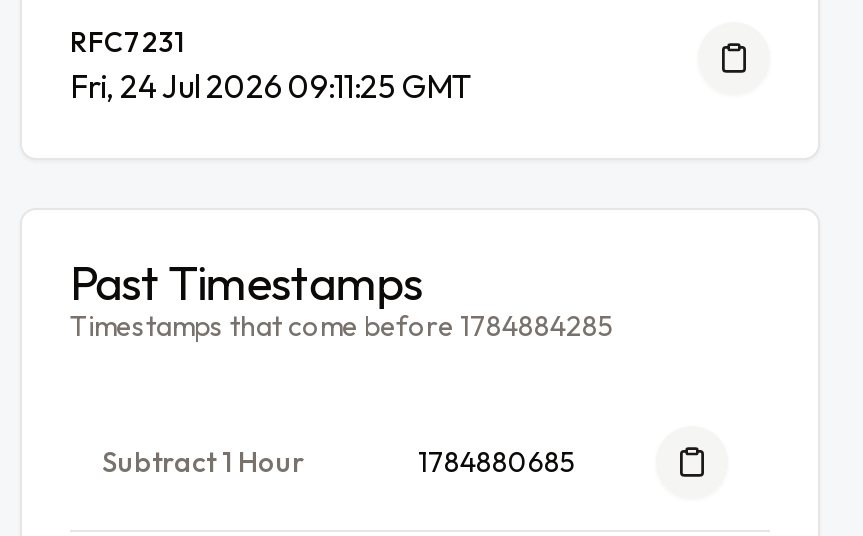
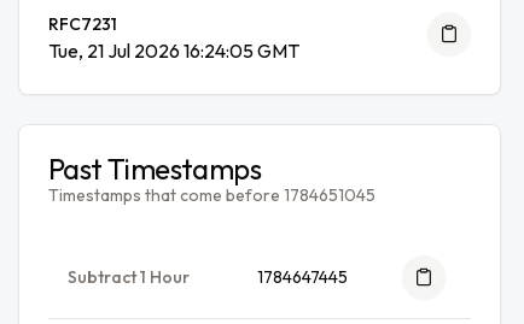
- Fri, 24 Jul 2026 09:11:25 GMT
+ Tue, 21 Jul 2026 16:24:05 GMT

- Timestamps that come before 1784884285
+ Timestamps that come before 1784651045

- 1784880685
+ 1784647445
